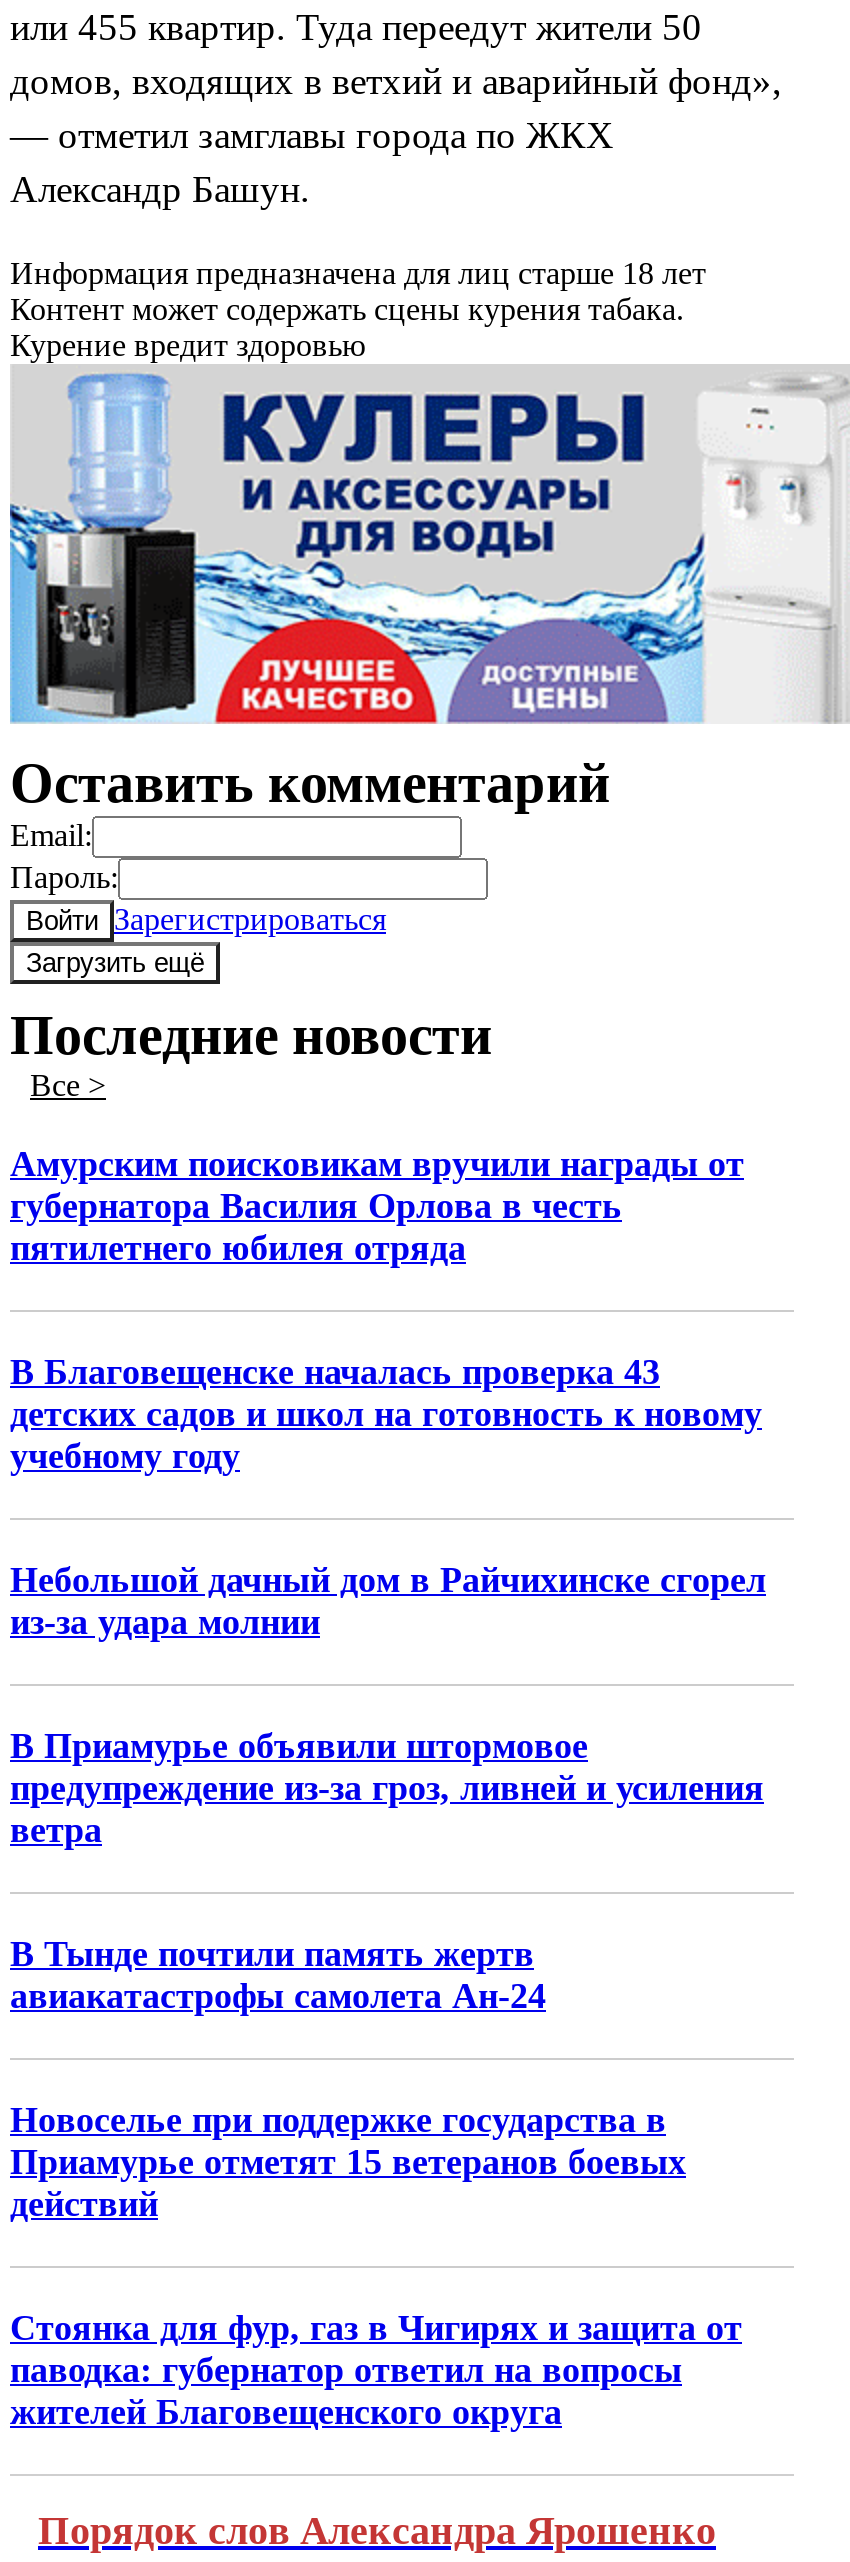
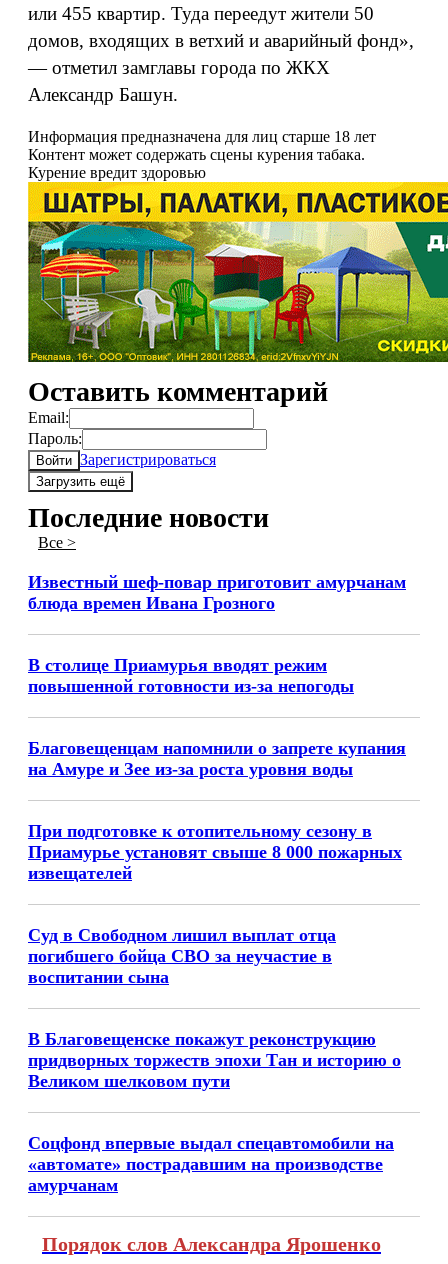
- [image]
+ [image]

- Амурским поисковикам вручили награды от
- губернатора Василия Орлова в честь
- пятилетнего юбилея отряда
+ Известный шеф-повар приготовит амурчанам
+ блюда времен Ивана Грозного

- В Благовещенске началась проверка 43
- детских садов и школ на готовность к новому
- учебному году
+ В столице Приамурья вводят режим
+ повышенной готовности из-за непогоды

- Небольшой дачный дом в Райчихинске сгорел
- из-за удара молнии
+ Благовещенцам напомнили о запрете купания
+ на Амуре и Зее из-за роста уровня воды

- В Приамурье объявили штормовое
- предупреждение из-за гроз, ливней и усиления
- ветра
+ При подготовке к отопительному сезону в
+ Приамурье установят свыше 8 000 пожарных
+ извещателей

- В Тынде почтили память жертв
- авиакатастрофы самолета Ан-24
+ Суд в Свободном лишил выплат отца
+ погибшего бойца СВО за неучастие в
+ воспитании сына

- Новоселье при поддержке государства в
- Приамурье отметят 15 ветеранов боевых
- действий
+ В Благовещенске покажут реконструкцию
+ придворных торжеств эпохи Тан и историю о
+ Великом шелковом пути

- Стоянка для фур, газ в Чигирях и защита от
- паводка: губернатор ответил на вопросы
- жителей Благовещенского округа
+ Соцфонд впервые выдал спецавтомобили на
+ «автомате» пострадавшим на производстве
+ амурчанам
